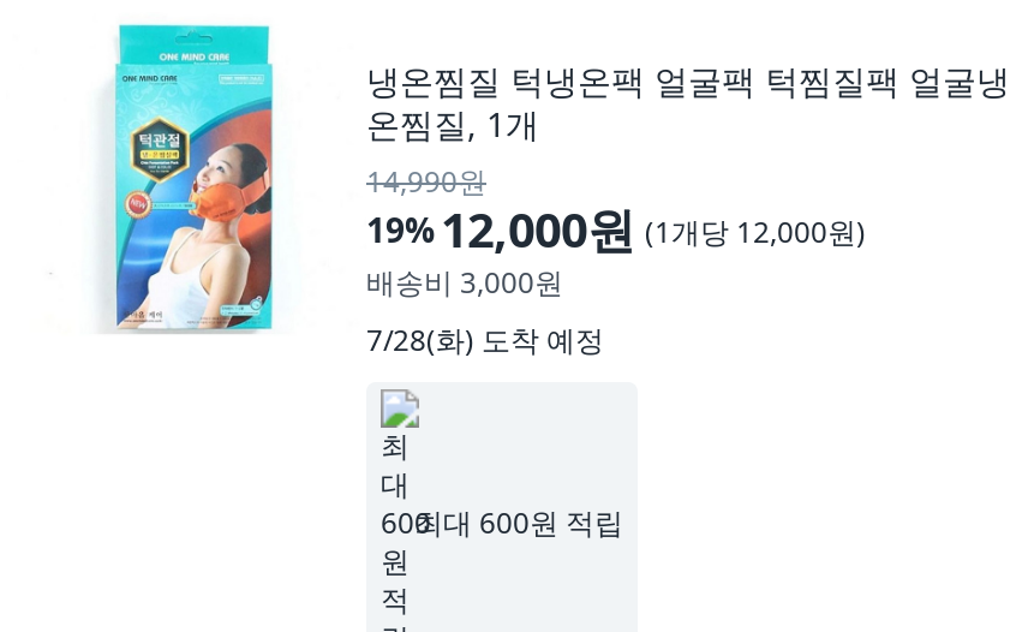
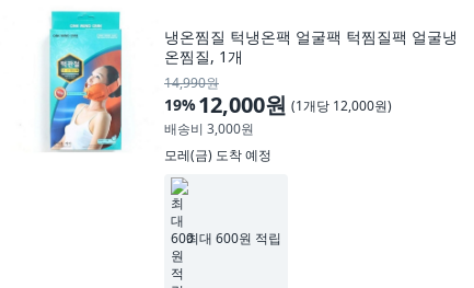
- 7/28(화) 도착 예정
+ 모레(금) 도착 예정
